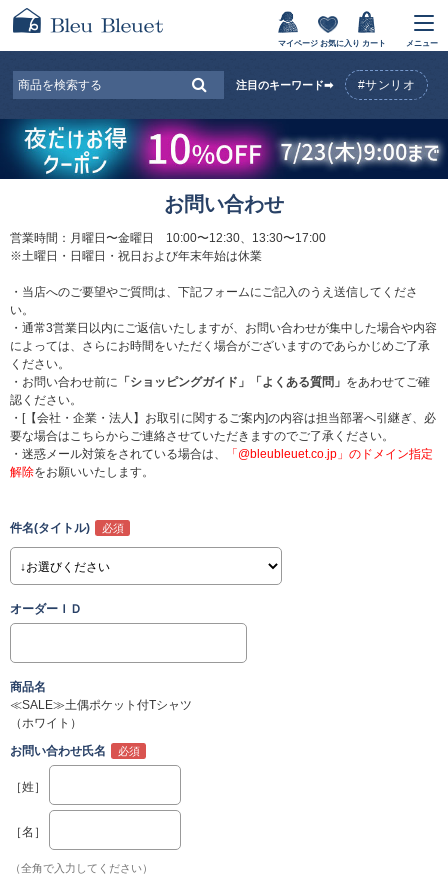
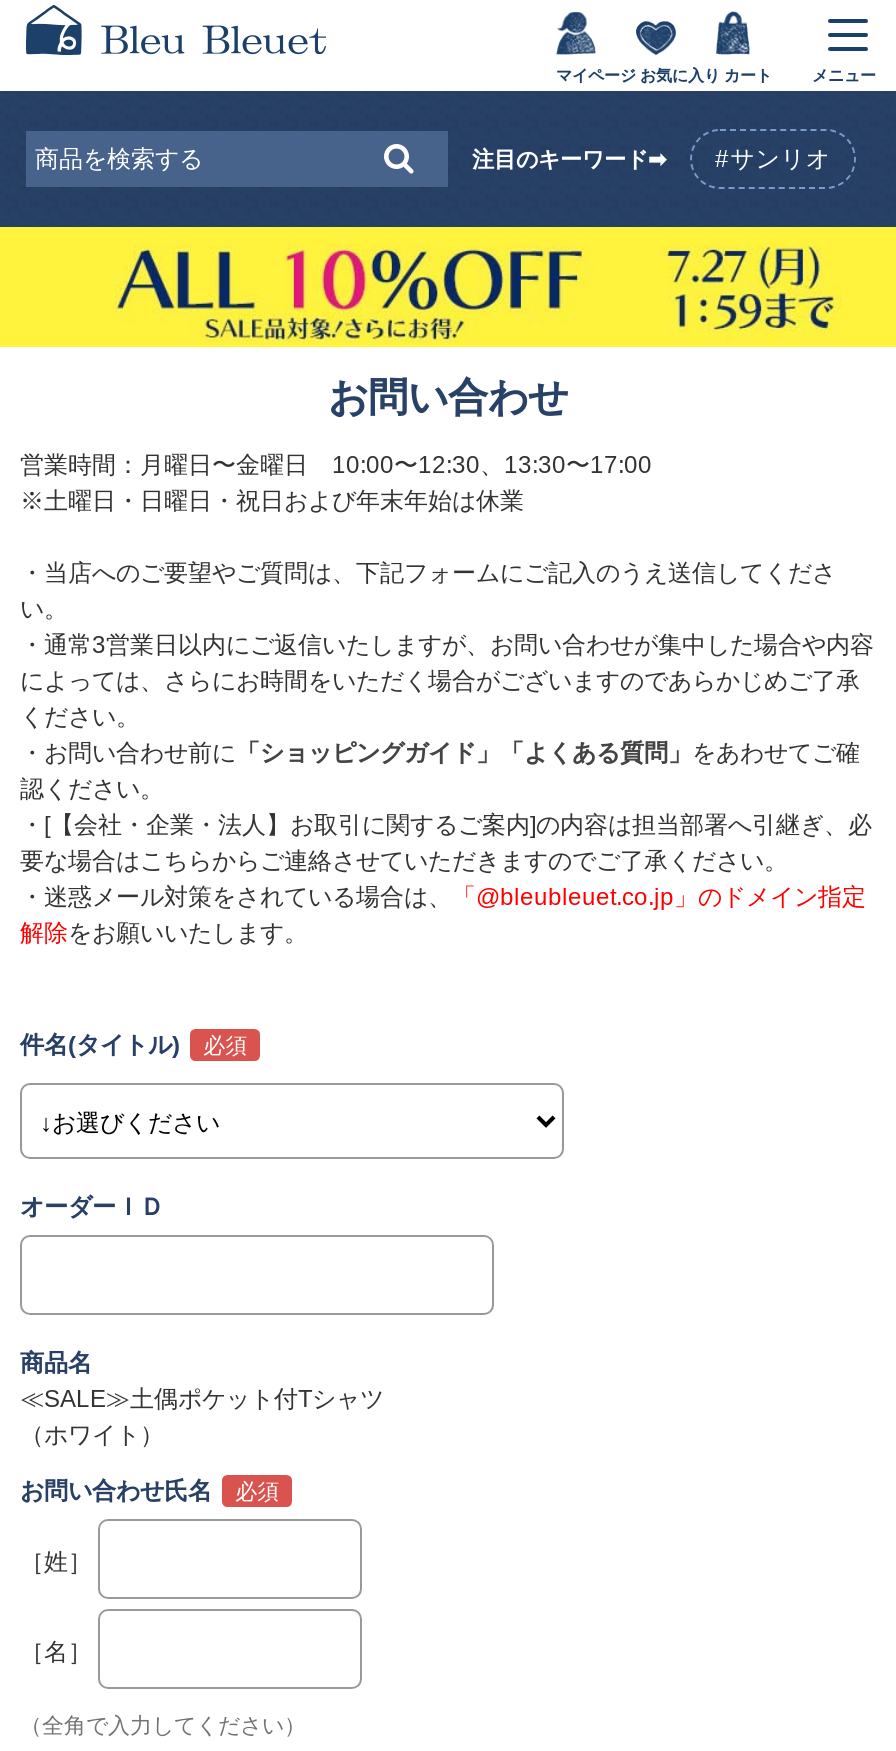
- [image]
+ [image]
